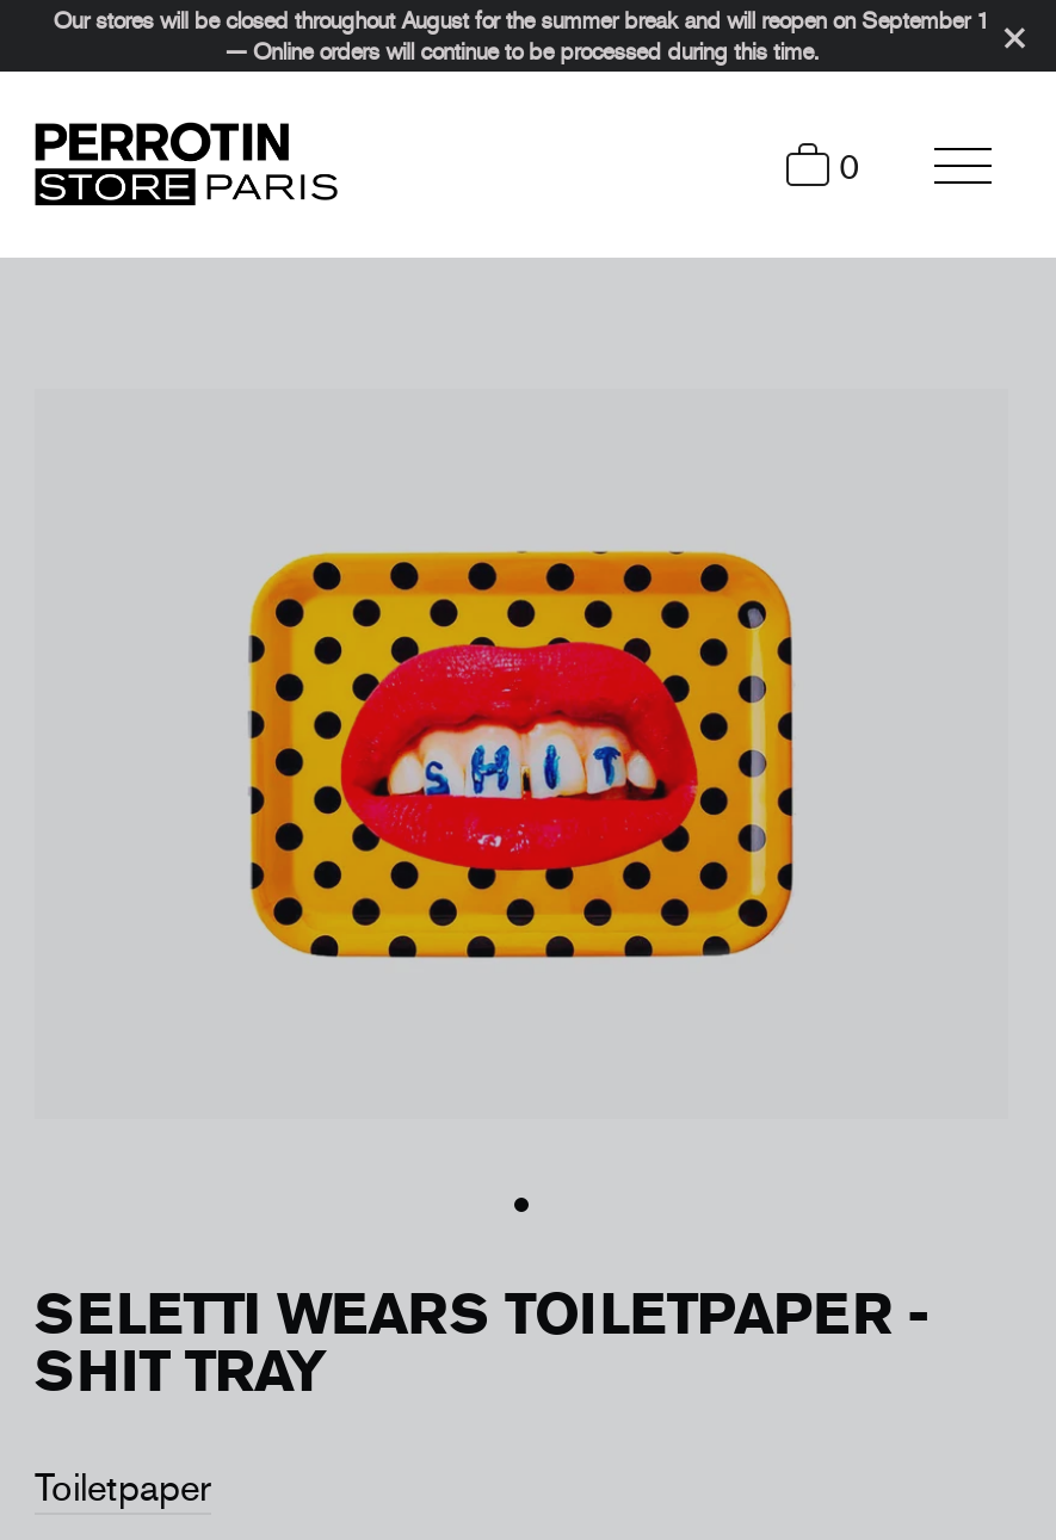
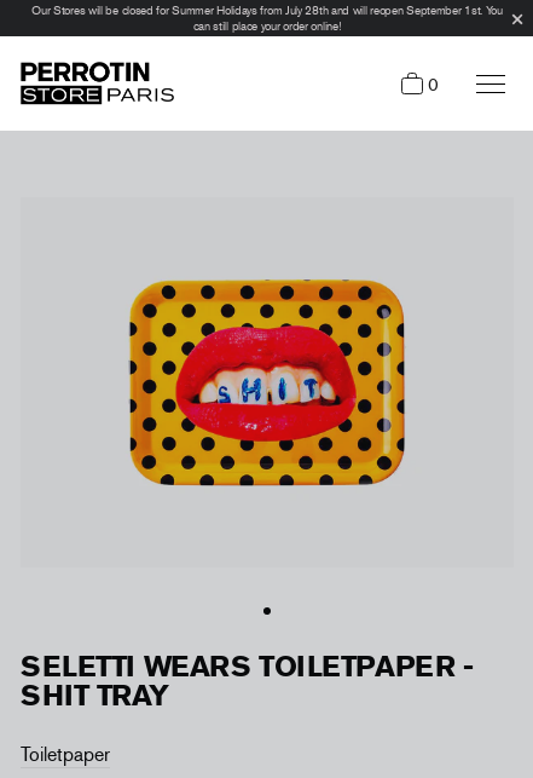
- Our stores will be closed throughout August for the summer break and will reopen on September 1
- — Online orders will continue to be processed during this time.
+ Our Stores will be closed for Summer Holidays from July 28th and will reopen September 1st. You
+ can still place your order online!
